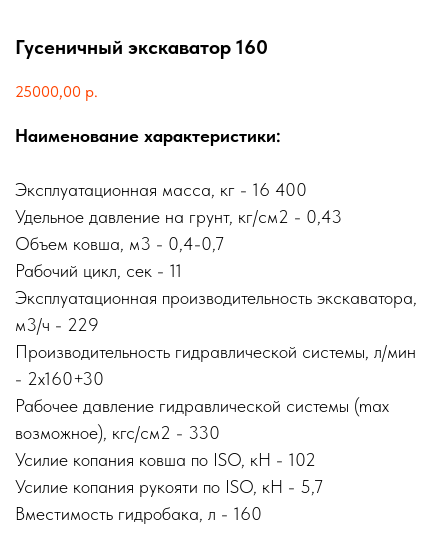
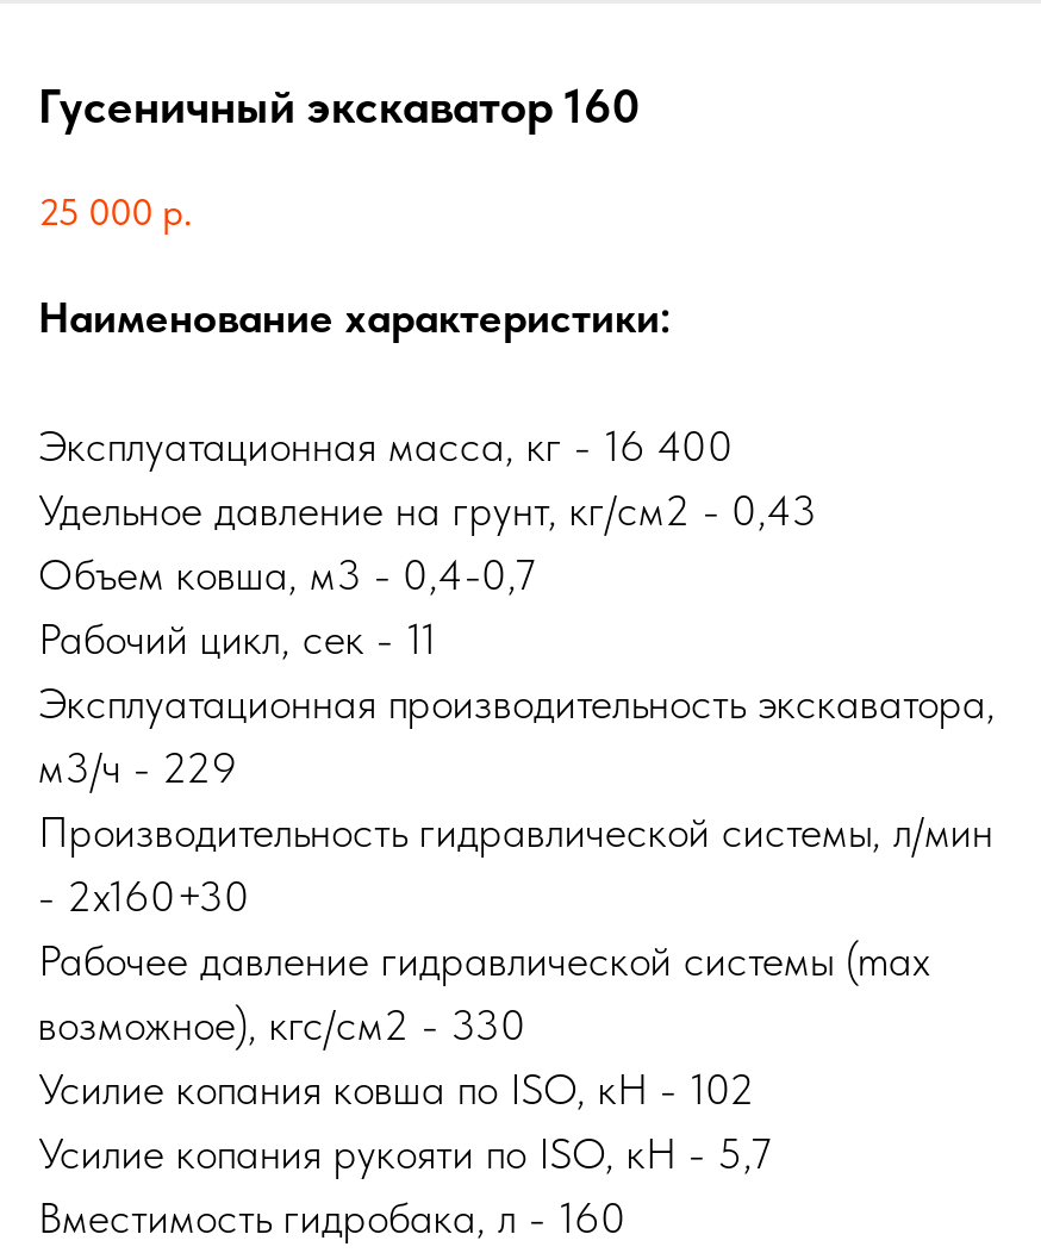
- 25000,00 р.
+ 25 000 р.
